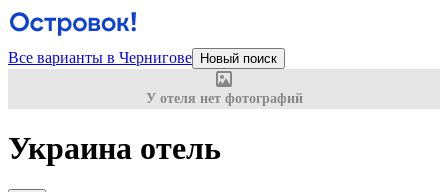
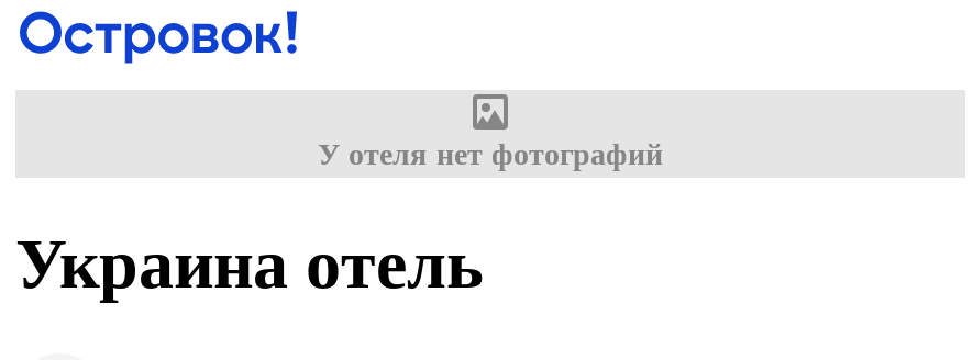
- Все варианты в Чернигове Новый поиск
